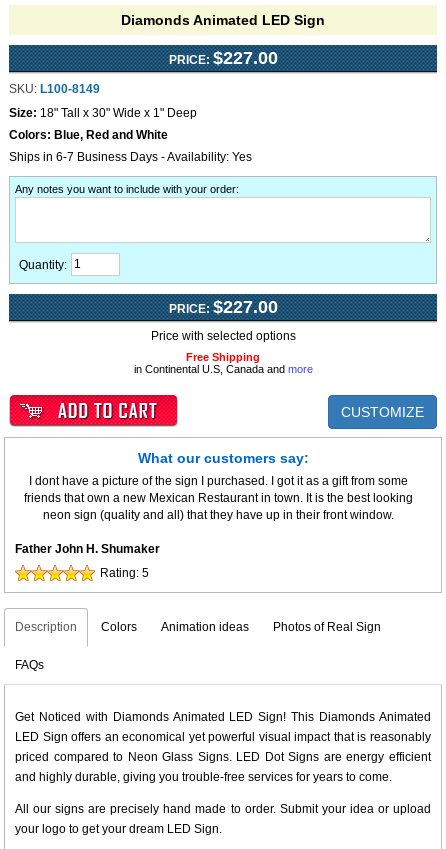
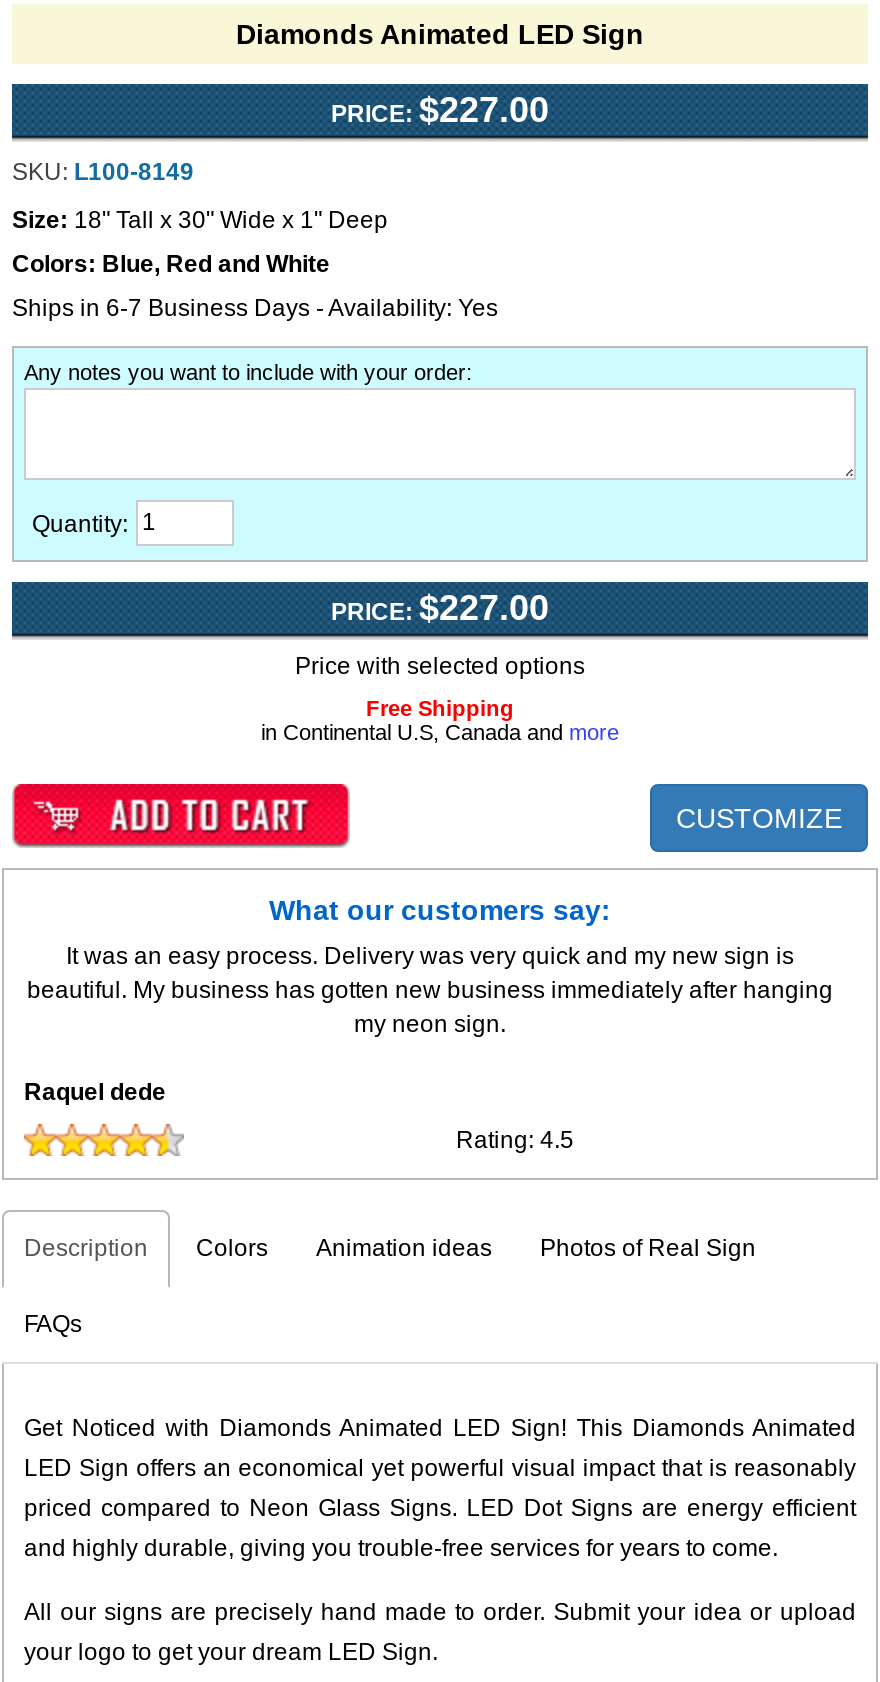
- I dont have a picture of the sign I purchased. I got it as a gift from some
- friends that own a new Mexican Restaurant in town. It is the best looking
- neon sign (quality and all) that they have up in their front window.
+ It was an easy process. Delivery was very quick and my new sign is
+ beautiful. My business has gotten new business immediately after hanging
+ my neon sign.

- Father John H. Shumaker
+ Raquel dede

- Rating: 5
+ Rating: 4.5
